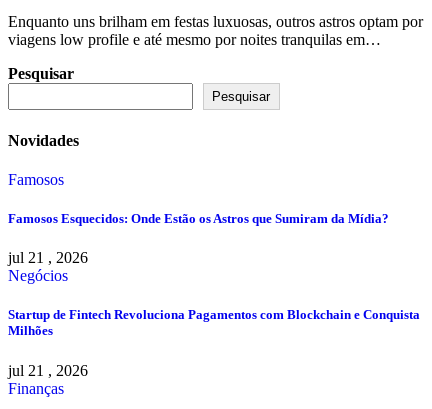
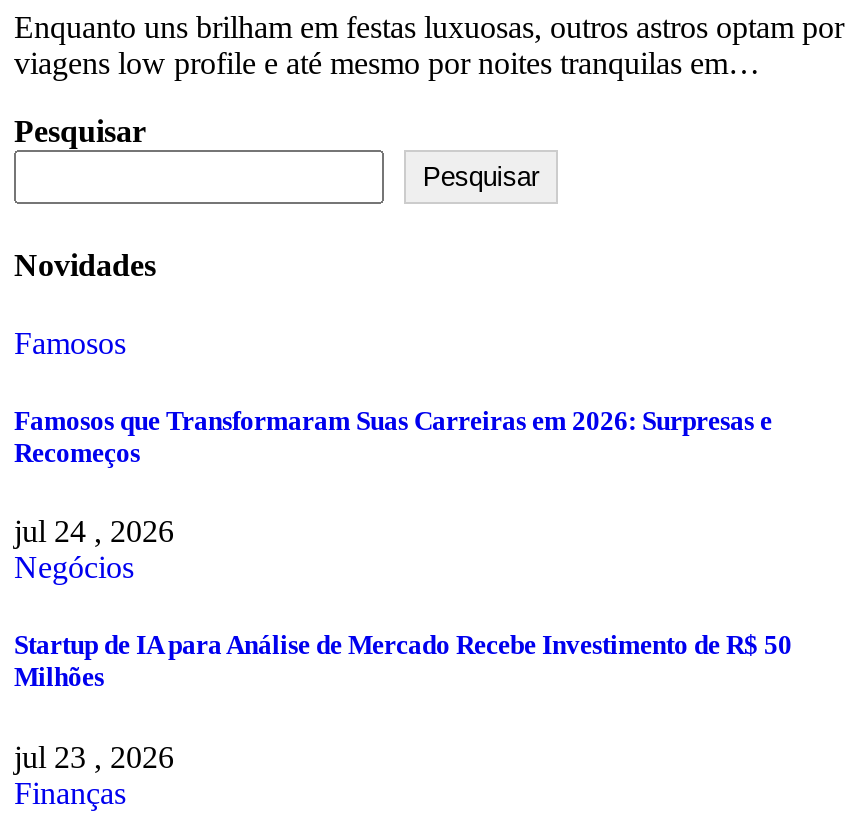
- Famosos Esquecidos: Onde Estão os Astros que Sumiram da Mídia?
+ Famosos que Transformaram Suas Carreiras em 2026: Surpresas e
+ Recomeços

- jul 21 , 2026
+ jul 24 , 2026

- Startup de Fintech Revoluciona Pagamentos com Blockchain e Conquista
+ Startup de IA para Análise de Mercado Recebe Investimento de R$ 50

- jul 21 , 2026
+ jul 23 , 2026
